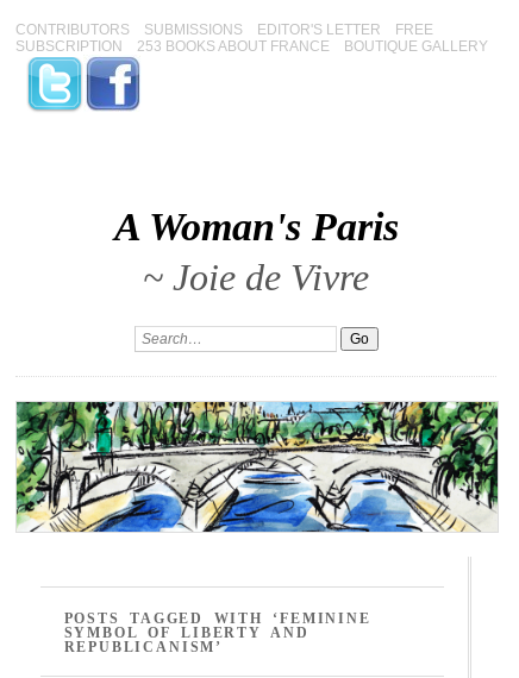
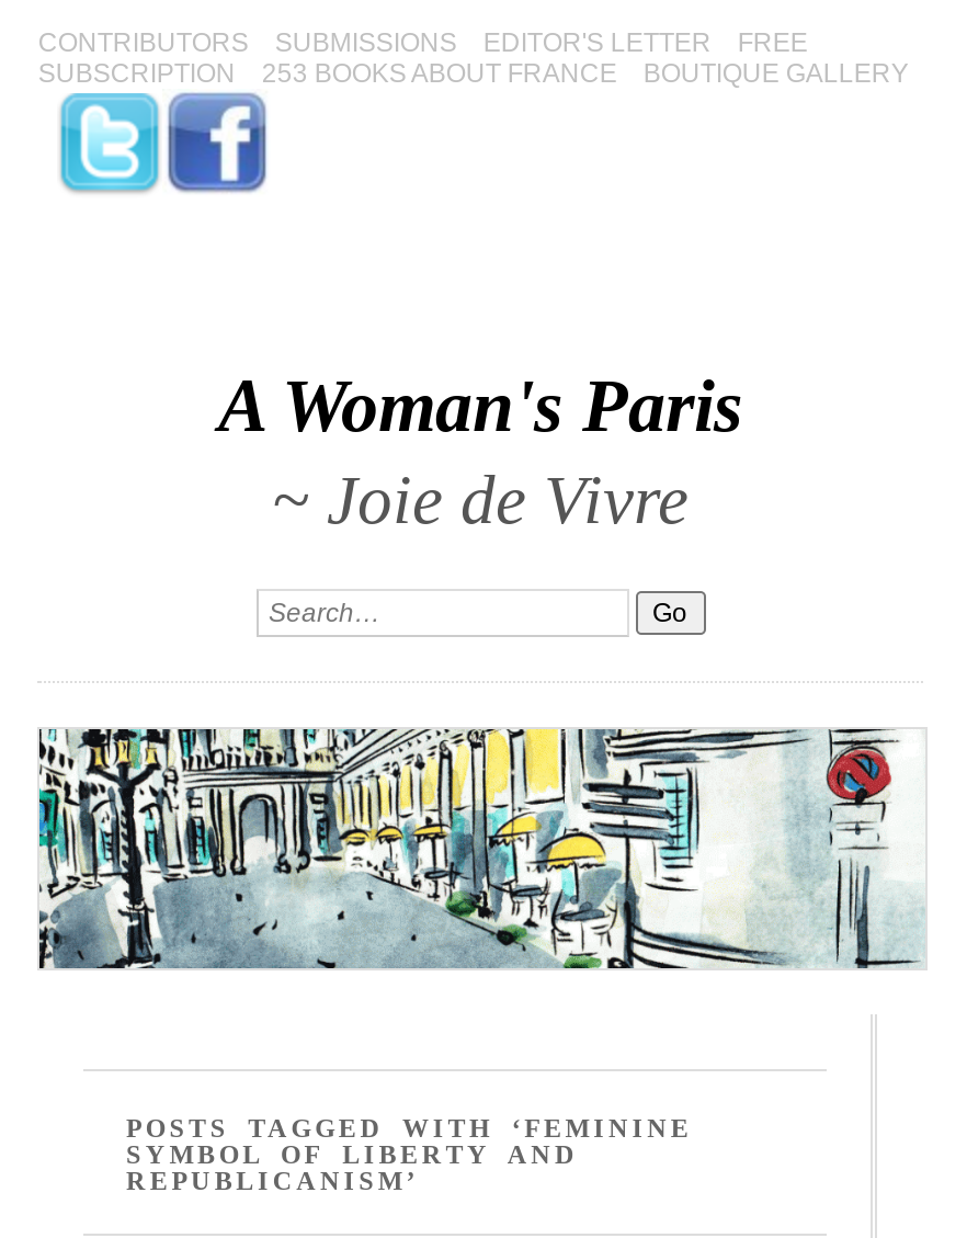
- [image]
+ [image]
